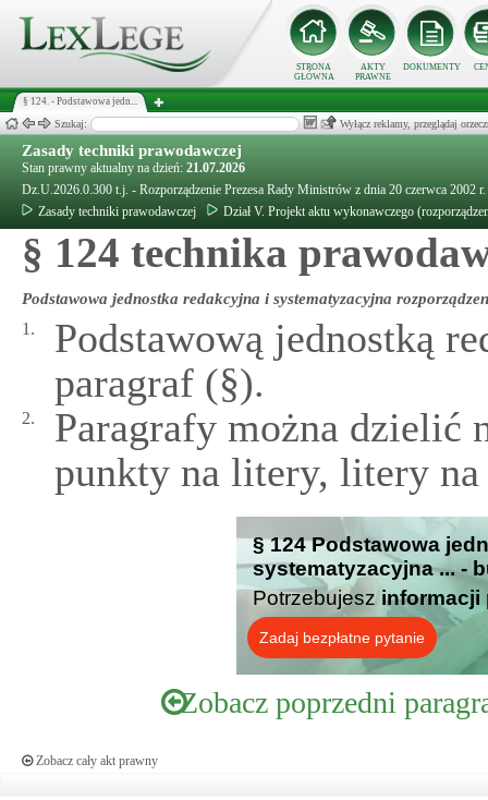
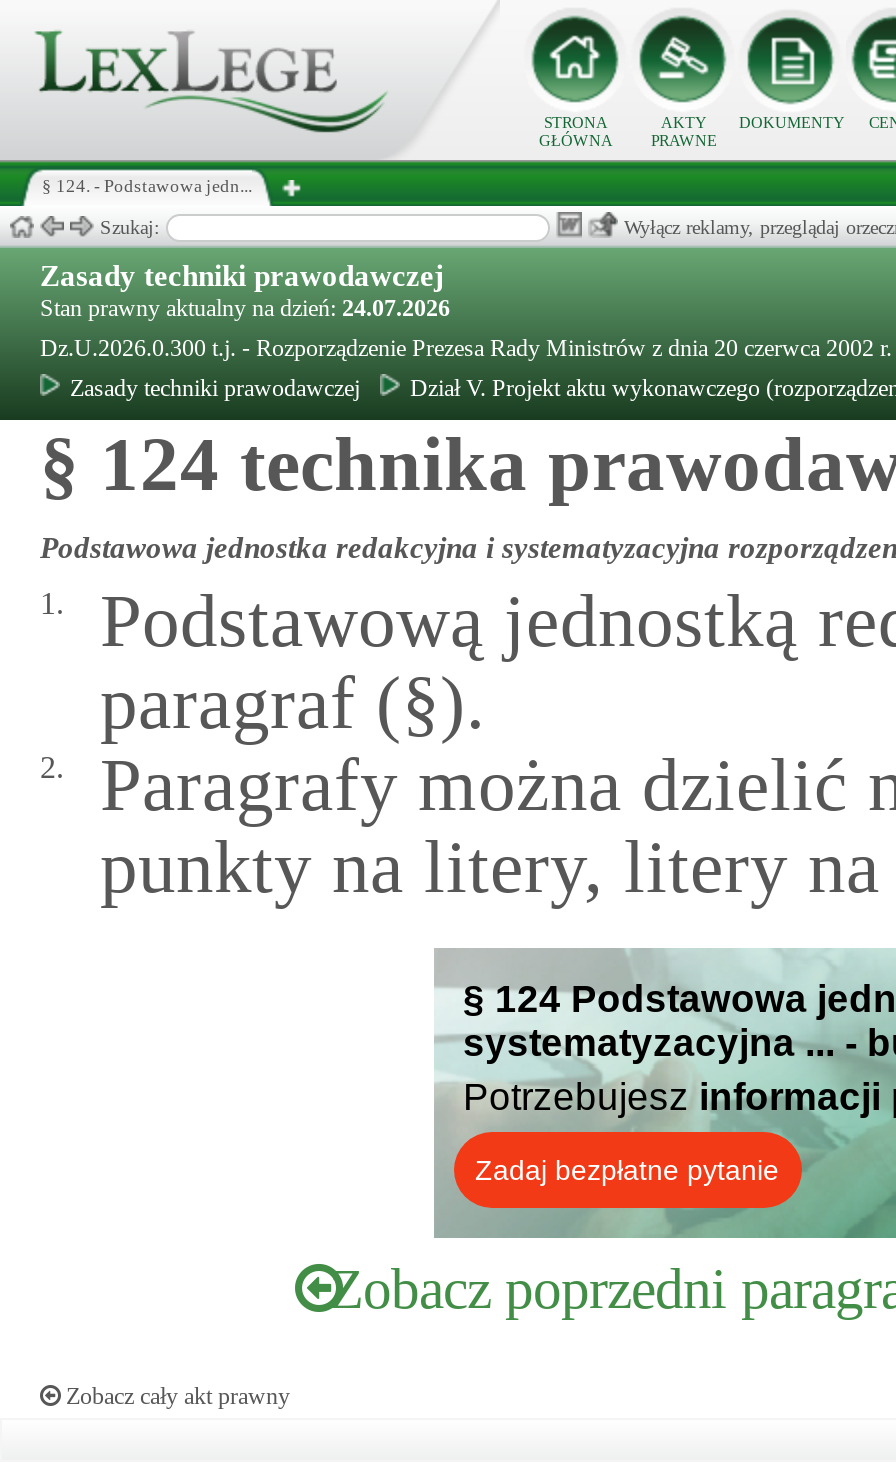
- Stan prawny aktualny na dzień: 21.07.2026
+ Stan prawny aktualny na dzień: 24.07.2026
